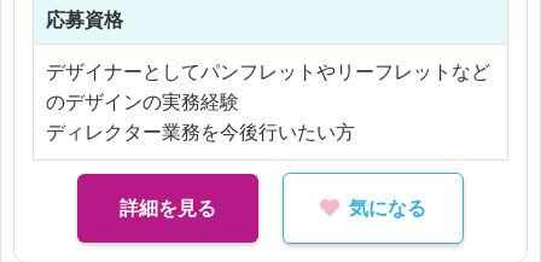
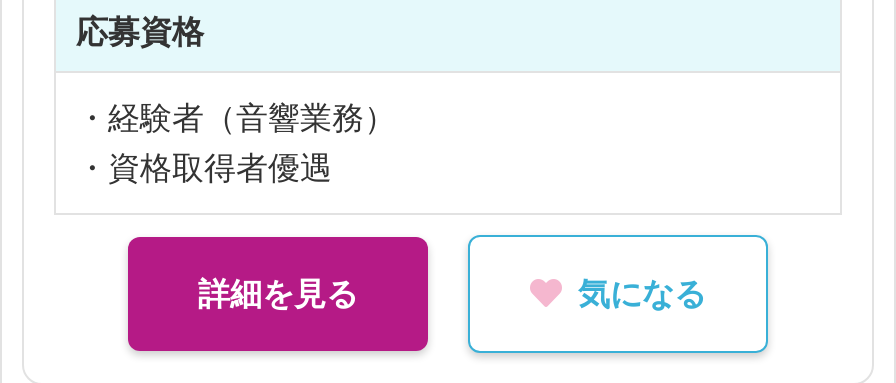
- デザイナーとしてパンフレットやリーフレットなど
- のデザインの実務経験
- ディレクター業務を今後行いたい方
+ ・経験者（音響業務）
+ ・資格取得者優遇
